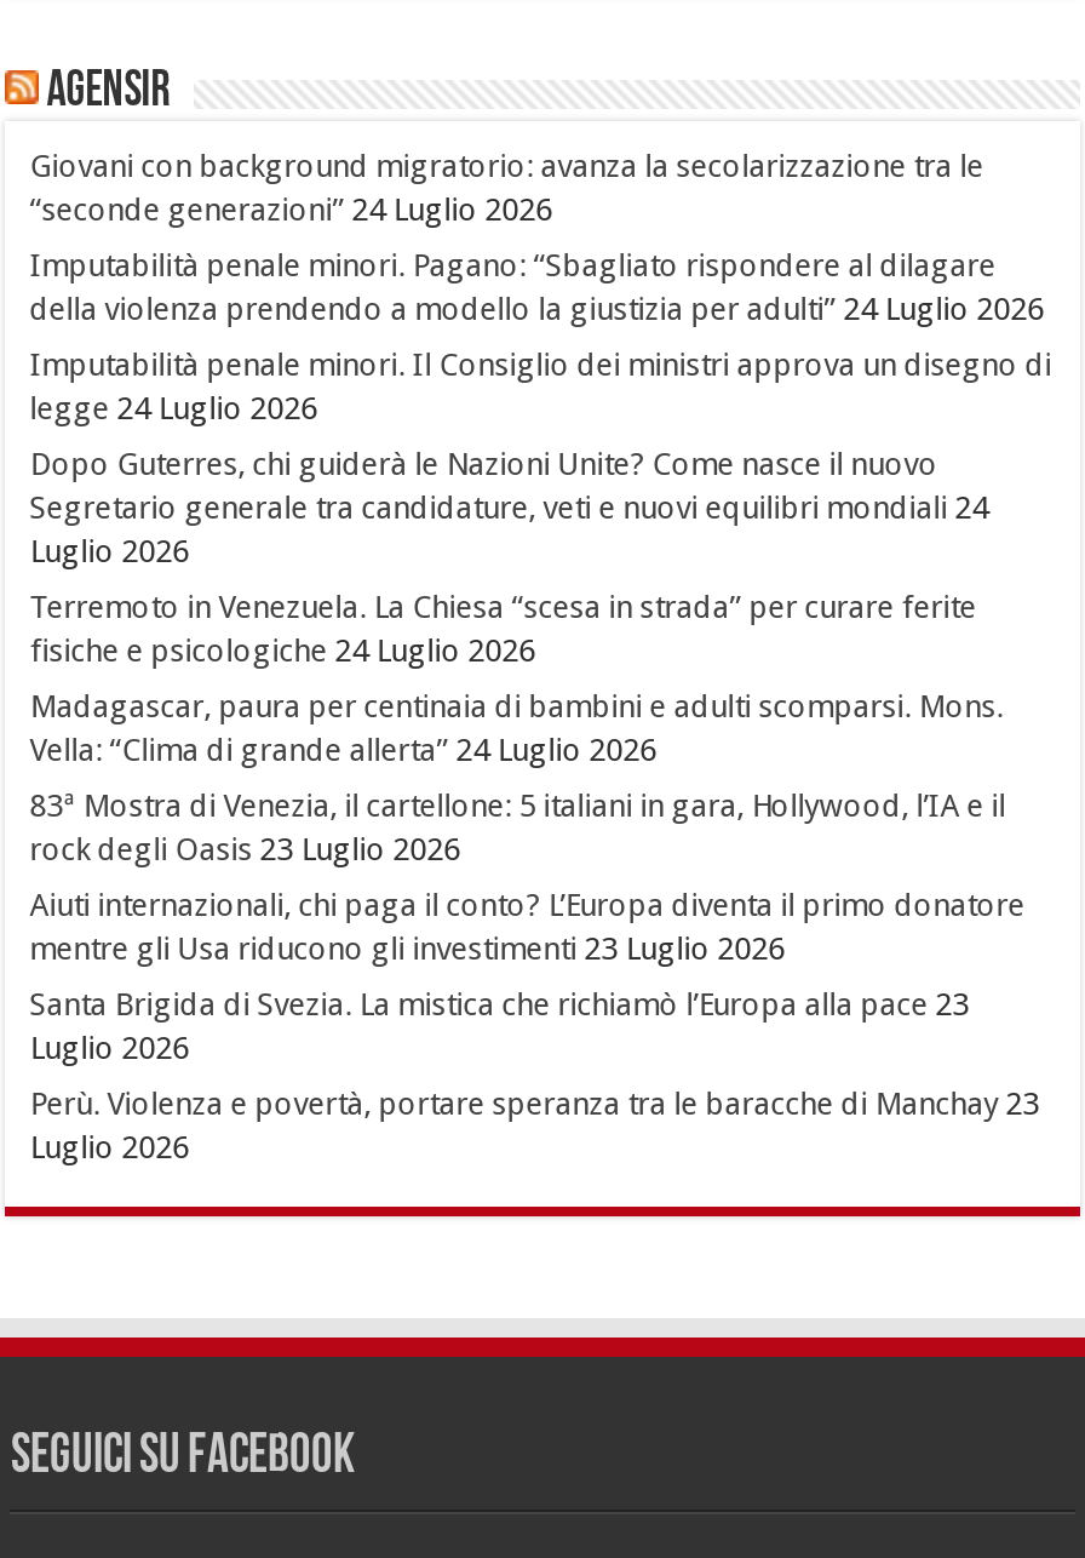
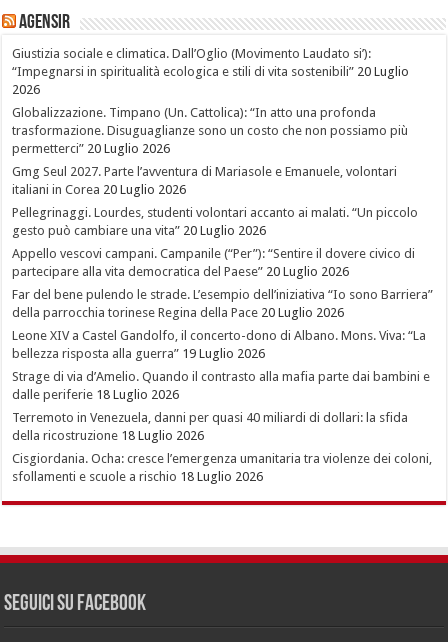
- Giovani con background migratorio: avanza la secolarizzazione tra le
- “seconde generazioni” 24 Luglio 2026
+ Giustizia sociale e climatica. Dall’Oglio (Movimento Laudato si’):
+ “Impegnarsi in spiritualità ecologica e stili di vita sostenibili” 20 Luglio
+ 2026

- Imputabilità penale minori. Pagano: “Sbagliato rispondere al dilagare
- della violenza prendendo a modello la giustizia per adulti” 24 Luglio 2026
+ Globalizzazione. Timpano (Un. Cattolica): “In atto una profonda
+ trasformazione. Disuguaglianze sono un costo che non possiamo più
+ permetterci” 20 Luglio 2026

- Imputabilità penale minori. Il Consiglio dei ministri approva un disegno di
- legge 24 Luglio 2026
+ Gmg Seul 2027. Parte l’avventura di Mariasole e Emanuele, volontari
+ italiani in Corea 20 Luglio 2026

- Dopo Guterres, chi guiderà le Nazioni Unite? Come nasce il nuovo
- Segretario generale tra candidature, veti e nuovi equilibri mondiali 24
- Luglio 2026
+ Pellegrinaggi. Lourdes, studenti volontari accanto ai malati. “Un piccolo
+ gesto può cambiare una vita” 20 Luglio 2026

- Terremoto in Venezuela. La Chiesa “scesa in strada” per curare ferite
- fisiche e psicologiche 24 Luglio 2026
+ Appello vescovi campani. Campanile (“Per”): “Sentire il dovere civico di
+ partecipare alla vita democratica del Paese” 20 Luglio 2026

- Madagascar, paura per centinaia di bambini e adulti scomparsi. Mons.
- Vella: “Clima di grande allerta” 24 Luglio 2026
+ Far del bene pulendo le strade. L’esempio dell’iniziativa “Io sono Barriera”
+ della parrocchia torinese Regina della Pace 20 Luglio 2026

- 83ª Mostra di Venezia, il cartellone: 5 italiani in gara, Hollywood, l’IA e il
- rock degli Oasis 23 Luglio 2026
+ Leone XIV a Castel Gandolfo, il concerto-dono di Albano. Mons. Viva: “La
+ bellezza risposta alla guerra” 19 Luglio 2026

- Aiuti internazionali, chi paga il conto? L’Europa diventa il primo donatore
- mentre gli Usa riducono gli investimenti 23 Luglio 2026
+ Strage di via d’Amelio. Quando il contrasto alla mafia parte dai bambini e
+ dalle periferie 18 Luglio 2026

- Santa Brigida di Svezia. La mistica che richiamò l’Europa alla pace 23
- Luglio 2026
+ Terremoto in Venezuela, danni per quasi 40 miliardi di dollari: la sfida
+ della ricostruzione 18 Luglio 2026

- Perù. Violenza e povertà, portare speranza tra le baracche di Manchay 23
- Luglio 2026
+ Cisgiordania. Ocha: cresce l’emergenza umanitaria tra violenze dei coloni,
+ sfollamenti e scuole a rischio 18 Luglio 2026
